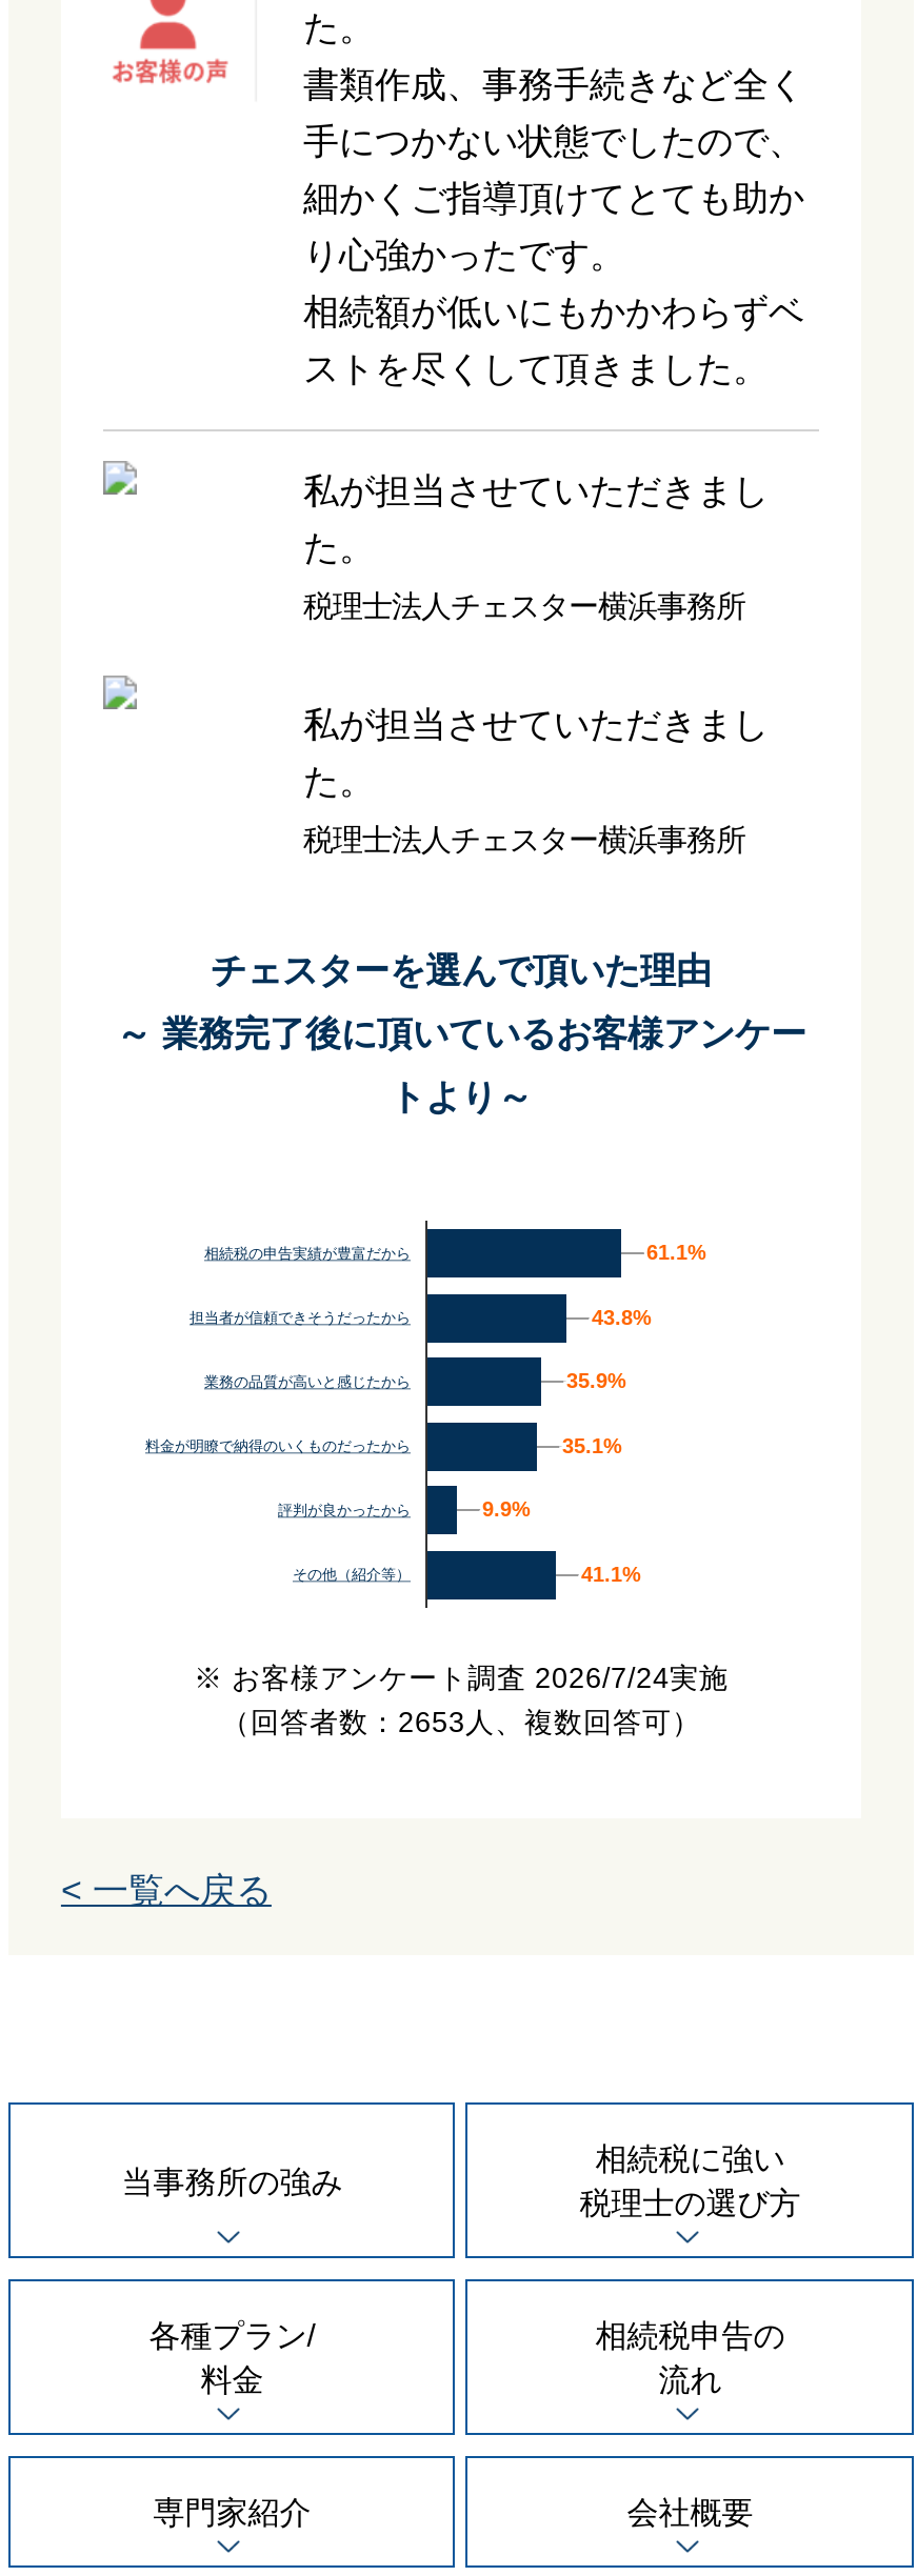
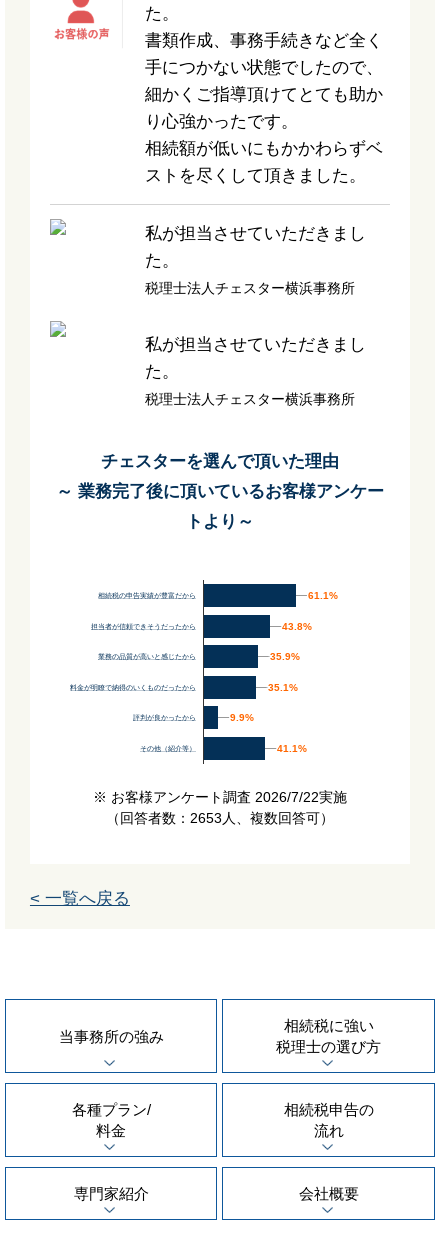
- ※ お客様アンケート調査 2026/7/24実施
+ ※ お客様アンケート調査 2026/7/22実施
